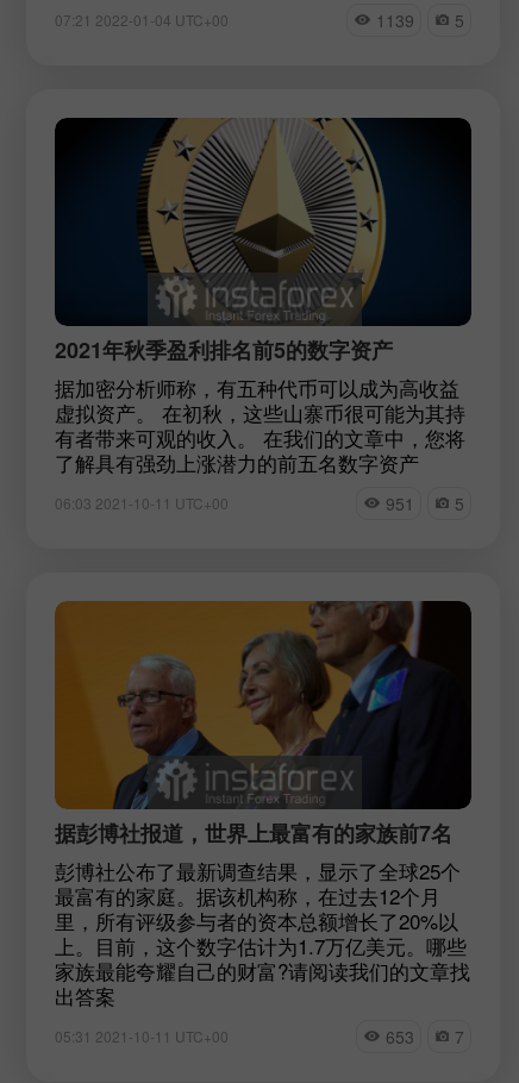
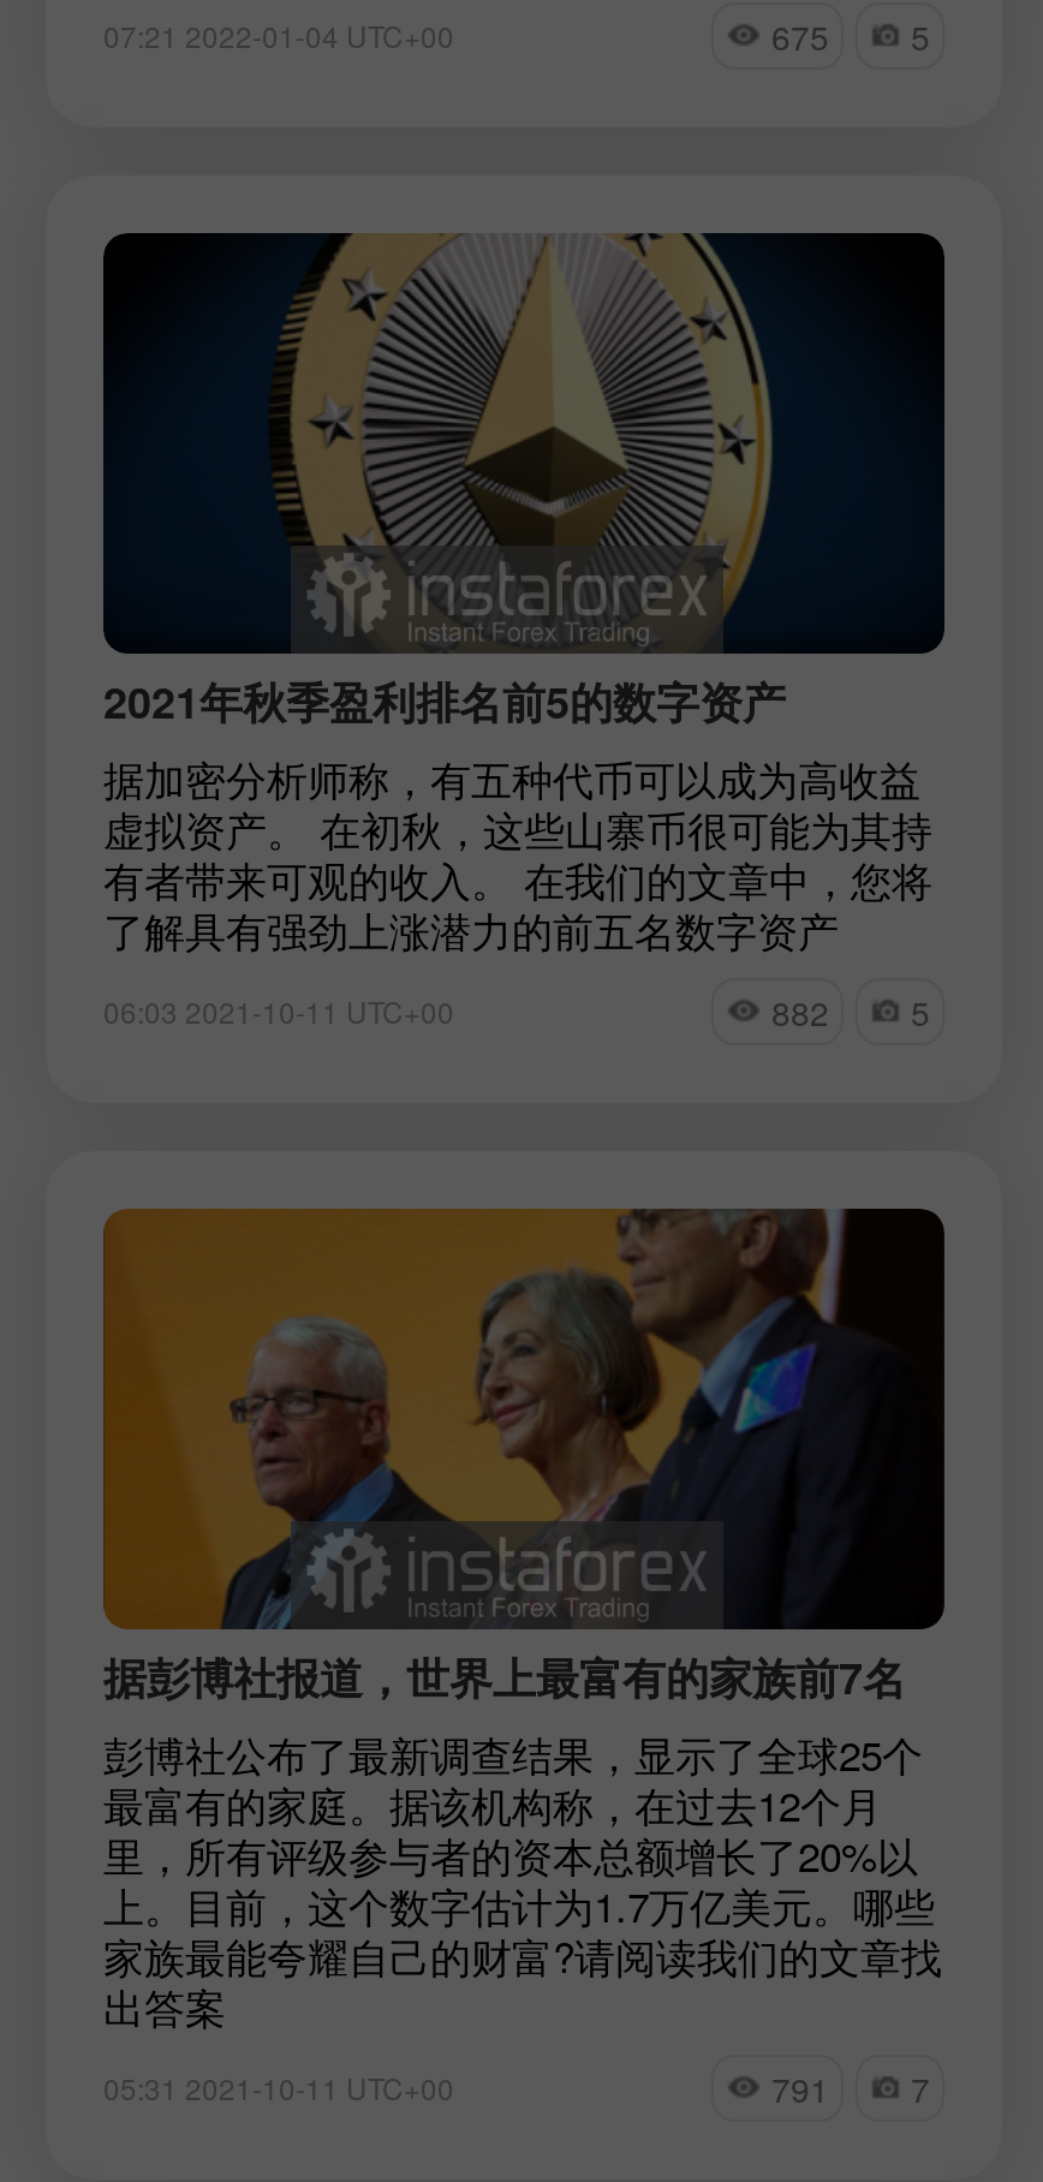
- 1139 5
+ 675 5

- 951 5
+ 882 5

- 653 7
+ 791 7
